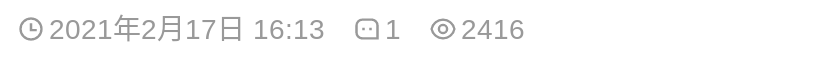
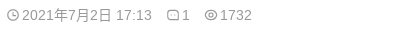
- 2021年2月17日 16:13
+ 2021年7月2日 17:13

- 2416
+ 1732
